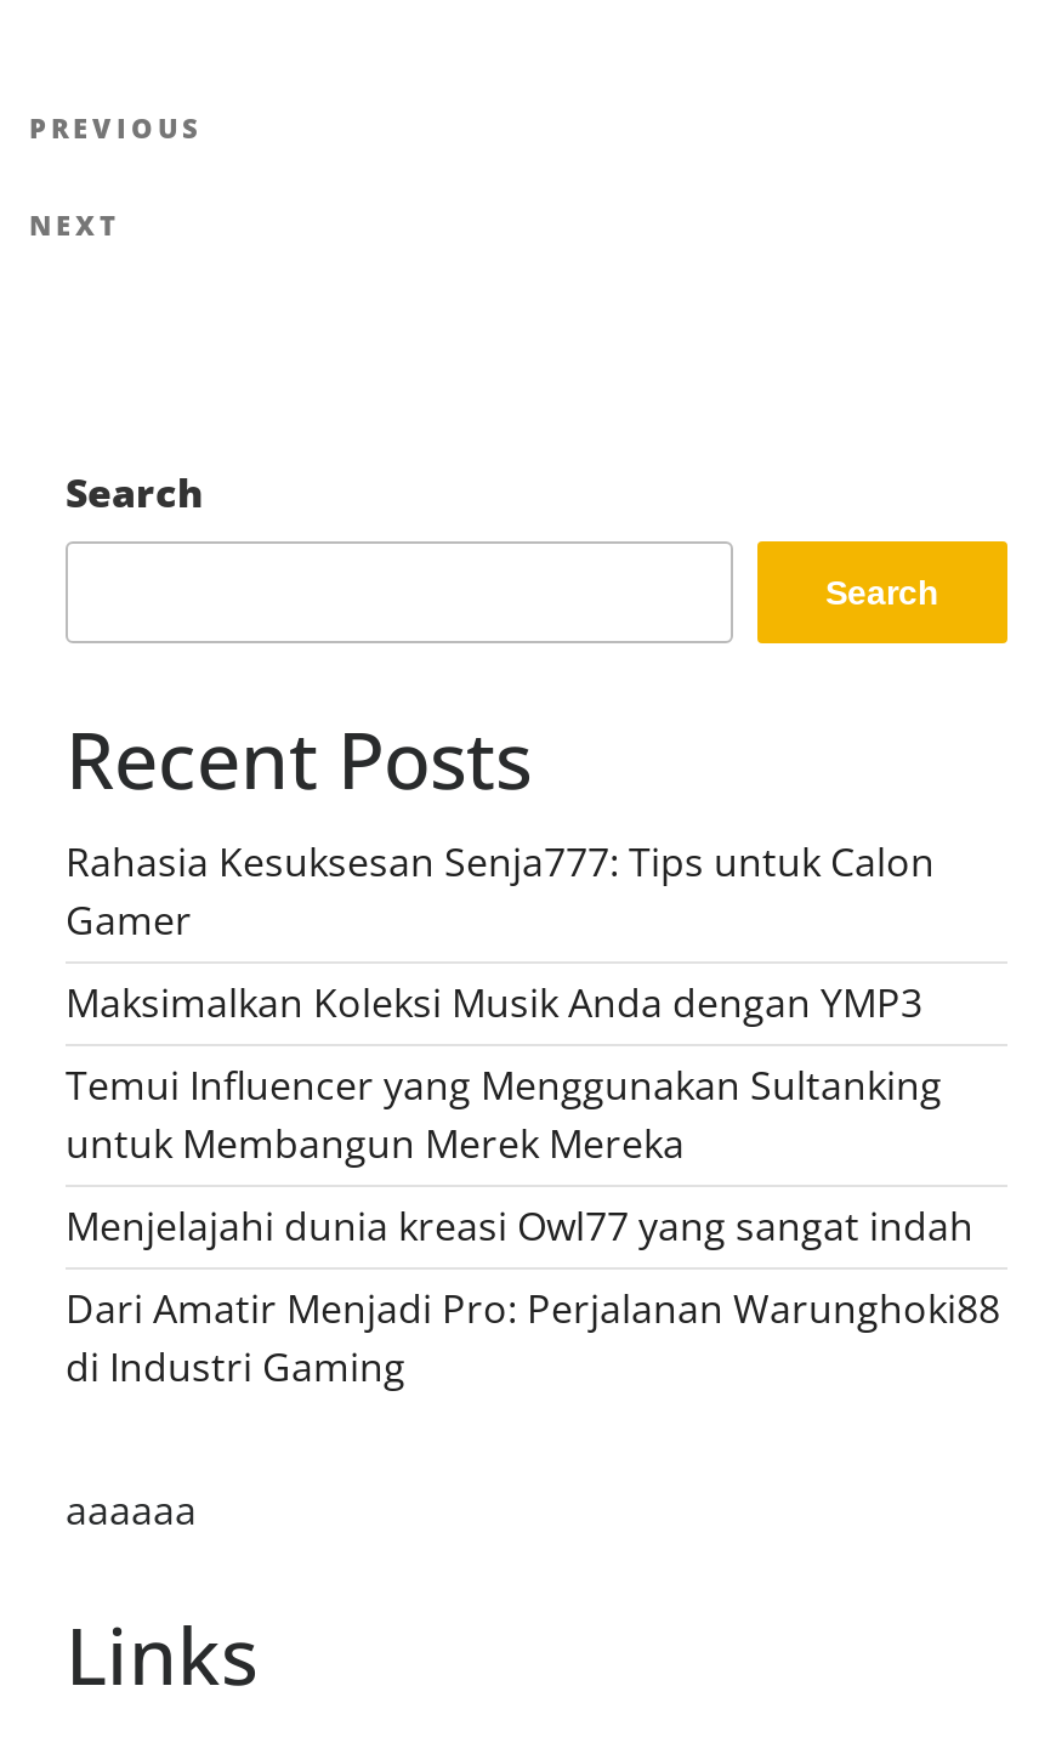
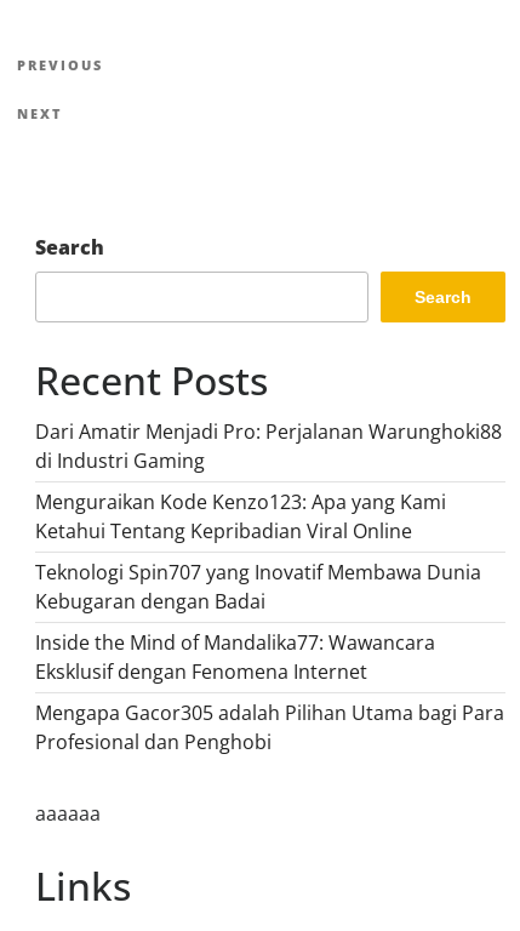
- Rahasia Kesuksesan Senja777: Tips untuk Calon
- Gamer
- Maksimalkan Koleksi Musik Anda dengan YMP3
- Temui Influencer yang Menggunakan Sultanking
- untuk Membangun Merek Mereka
- Menjelajahi dunia kreasi Owl77 yang sangat indah

moved up: Dari Amatir Menjadi Pro: Perjalanan Warunghoki88 | di Industri Gaming

+ Menguraikan Kode Kenzo123: Apa yang Kami
+ Ketahui Tentang Kepribadian Viral Online
+ Teknologi Spin707 yang Inovatif Membawa Dunia
+ Kebugaran dengan Badai
+ Inside the Mind of Mandalika77: Wawancara
+ Eksklusif dengan Fenomena Internet
+ Mengapa Gacor305 adalah Pilihan Utama bagi Para
+ Profesional dan Penghobi
